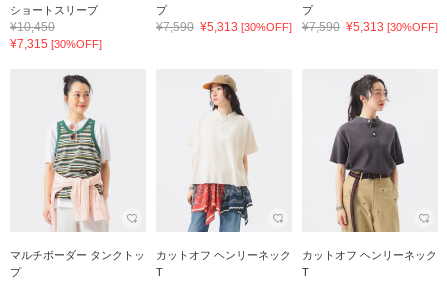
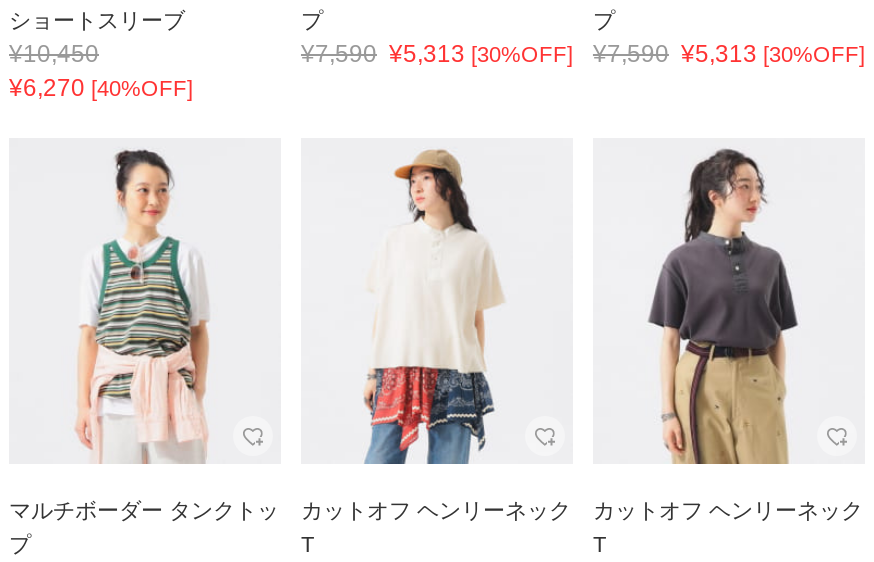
- ¥7,315 [30%OFF]
+ ¥6,270 [40%OFF]
